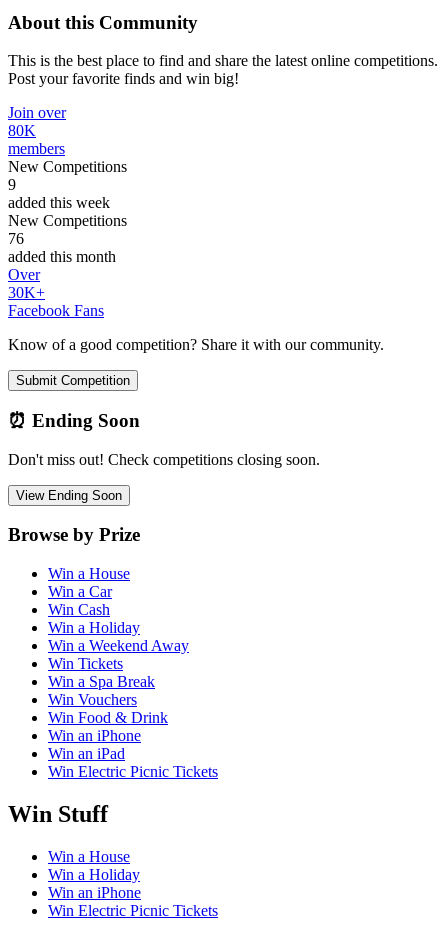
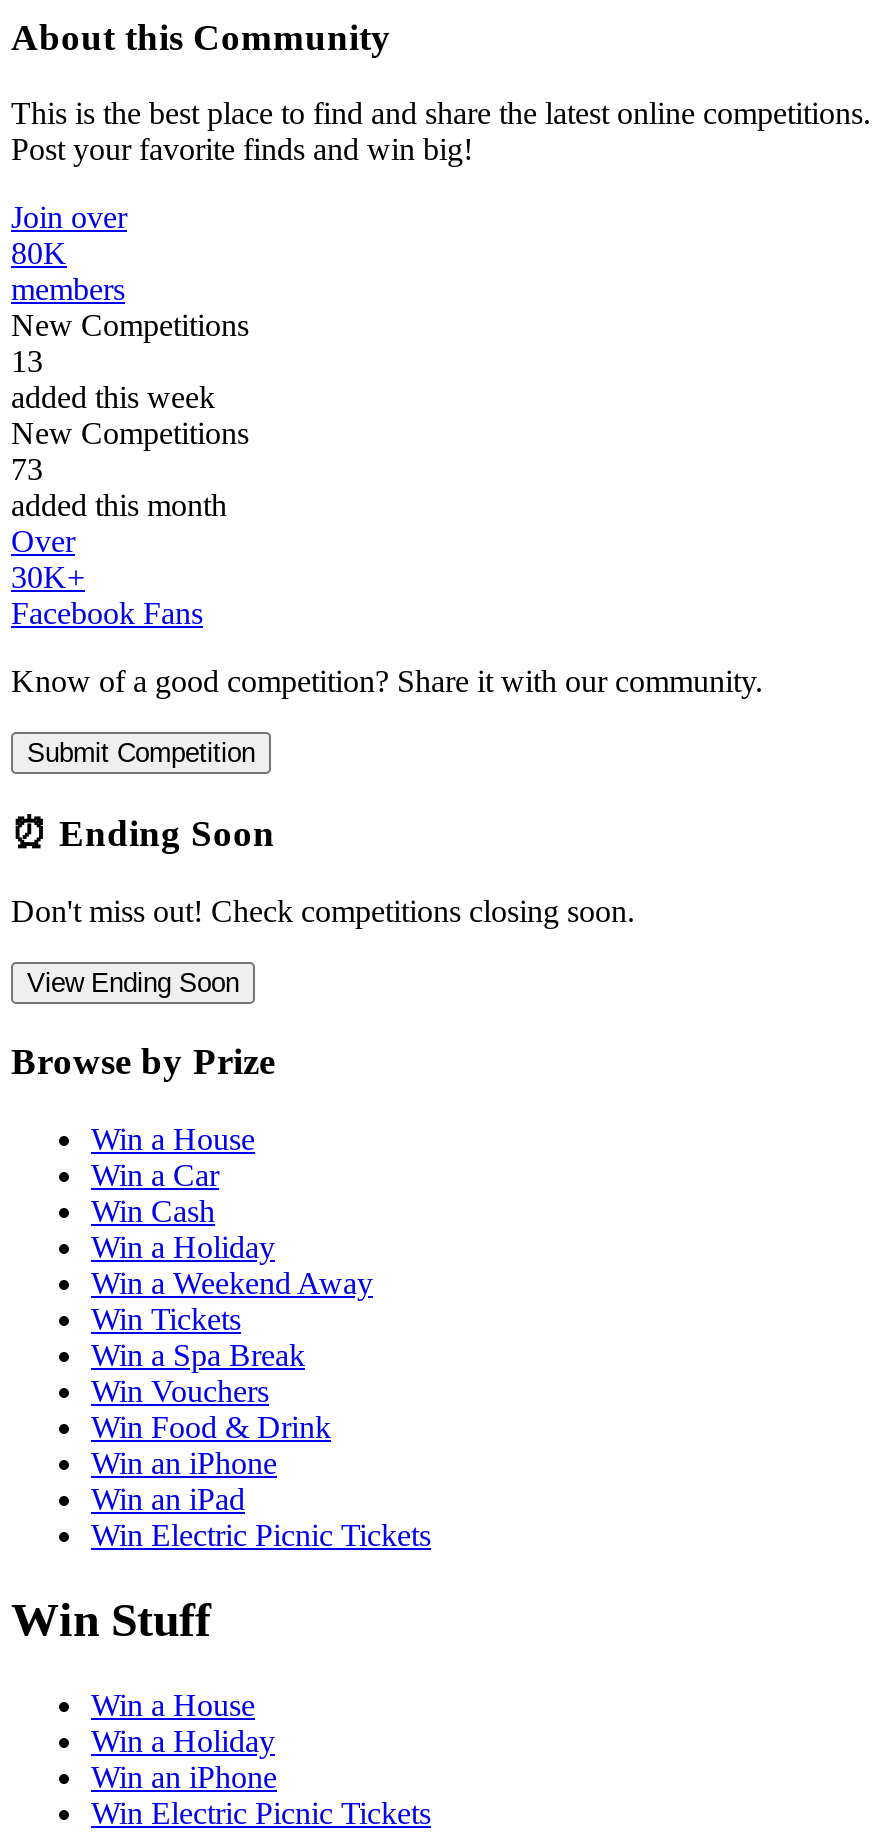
- 9
+ 13

- 76
+ 73
